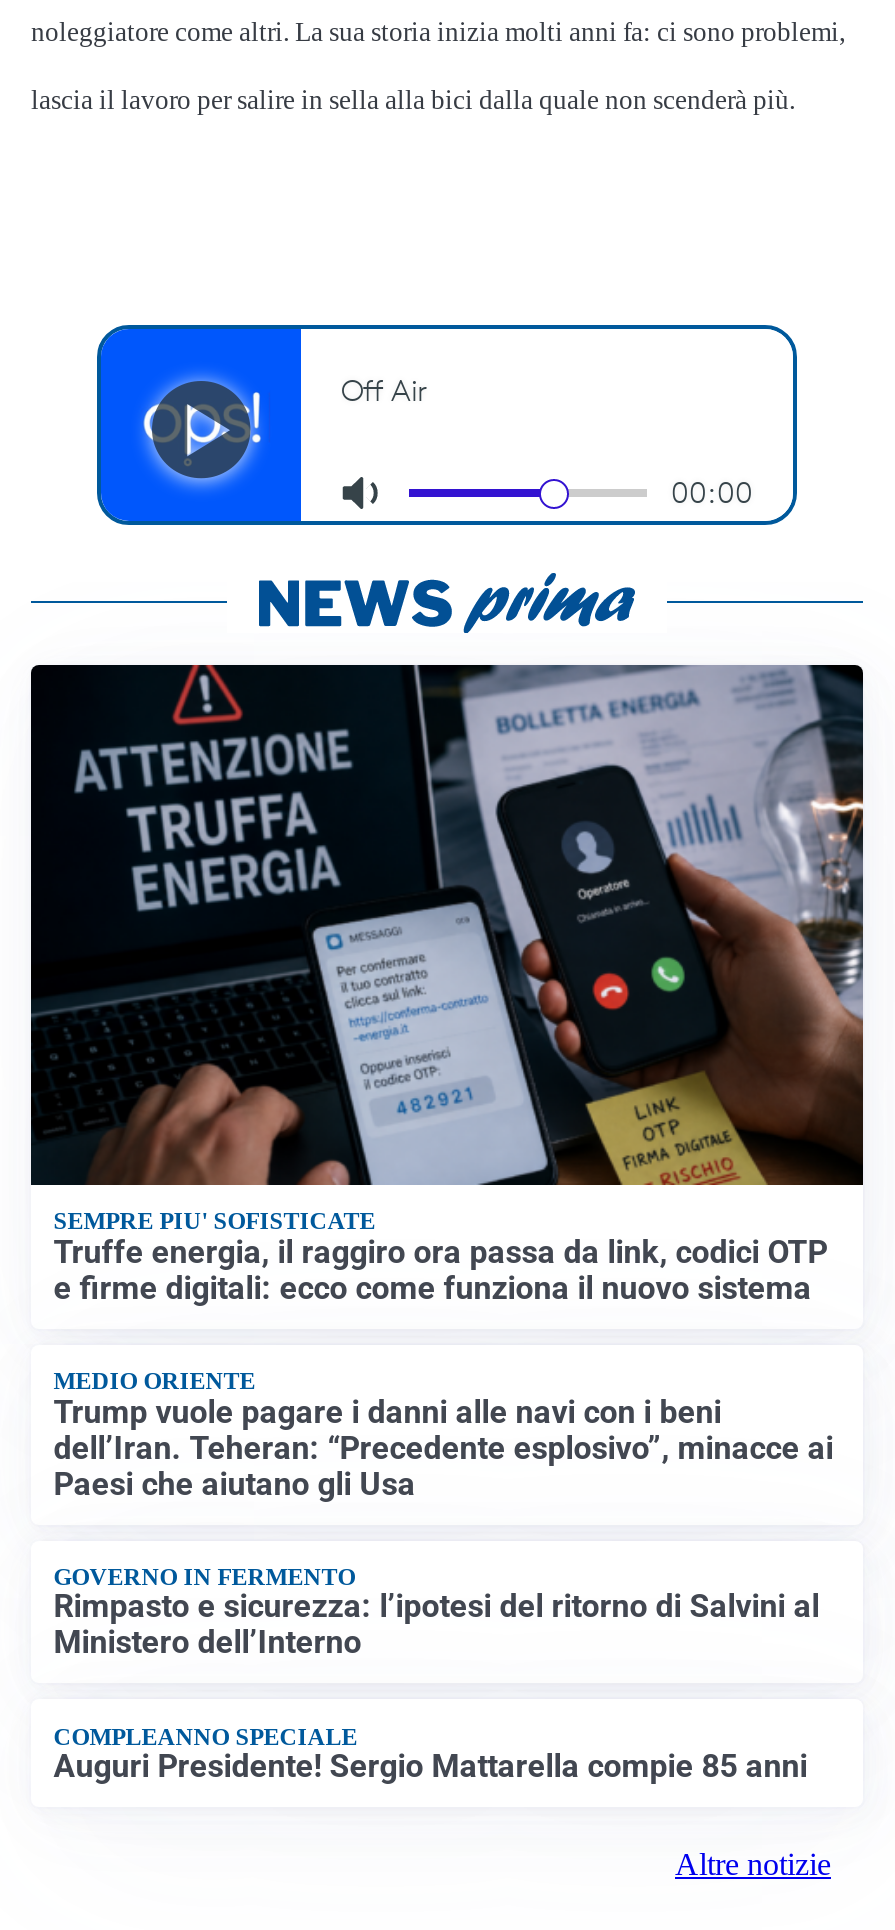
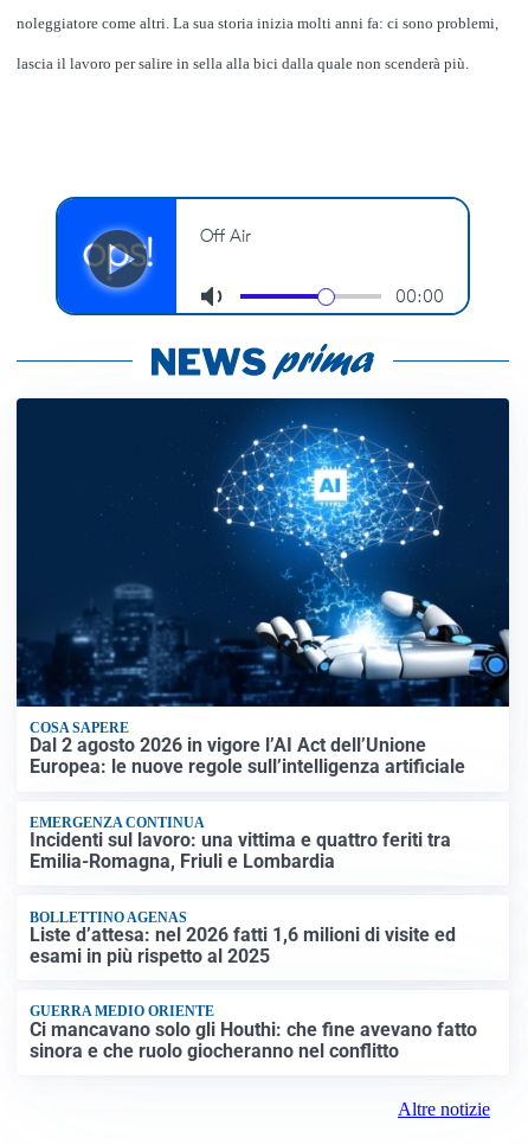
- [image]
- SEMPRE PIU' SOFISTICATE
- Truffe energia, il raggiro ora passa da link, codici OTP
- e firme digitali: ecco come funziona il nuovo sistema
+ [image]
+ COSA SAPERE
+ Dal 2 agosto 2026 in vigore l’AI Act dell’Unione
+ Europea: le nuove regole sull’intelligenza artificiale

- MEDIO ORIENTE
- Trump vuole pagare i danni alle navi con i beni
- dell’Iran. Teheran: “Precedente esplosivo”, minacce ai
- Paesi che aiutano gli Usa
+ EMERGENZA CONTINUA
+ Incidenti sul lavoro: una vittima e quattro feriti tra
+ Emilia-Romagna, Friuli e Lombardia

- GOVERNO IN FERMENTO
- Rimpasto e sicurezza: l’ipotesi del ritorno di Salvini al
- Ministero dell’Interno
+ BOLLETTINO AGENAS
+ Liste d’attesa: nel 2026 fatti 1,6 milioni di visite ed
+ esami in più rispetto al 2025

- COMPLEANNO SPECIALE
- Auguri Presidente! Sergio Mattarella compie 85 anni
+ GUERRA MEDIO ORIENTE
+ Ci mancavano solo gli Houthi: che fine avevano fatto
+ sinora e che ruolo giocheranno nel conflitto
